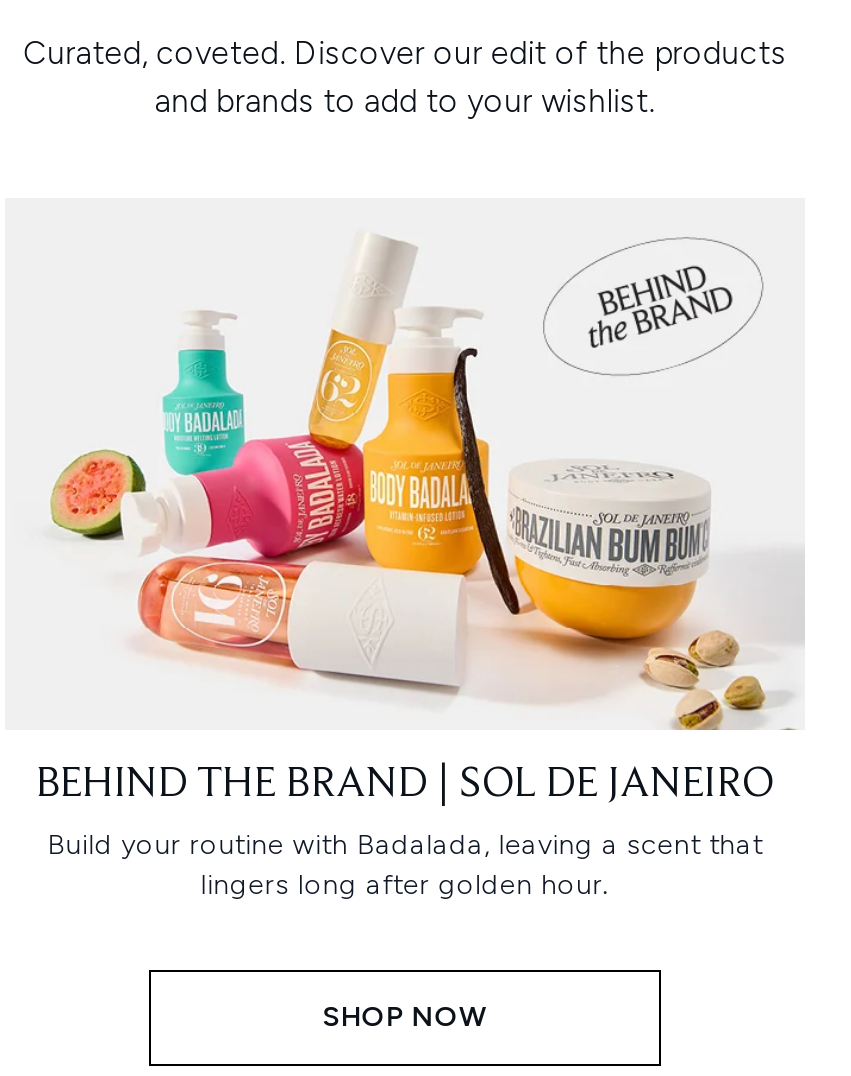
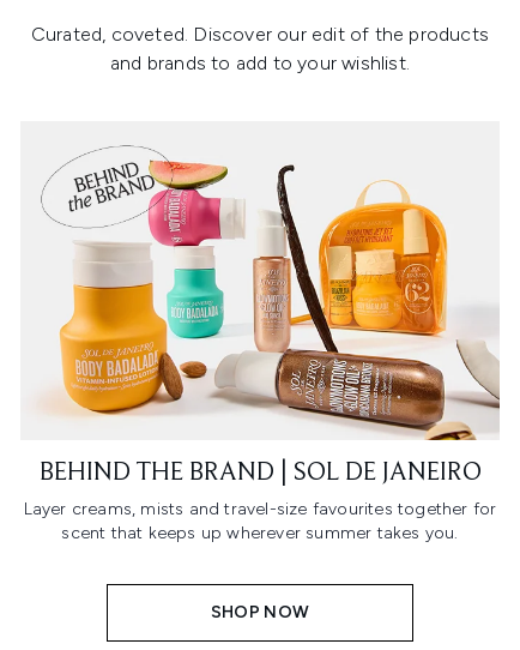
- [image]
+ [image]

- Build your routine with Badalada, leaving a scent that
- lingers long after golden hour.
+ Layer creams, mists and travel-size favourites together for
+ scent that keeps up wherever summer takes you.
